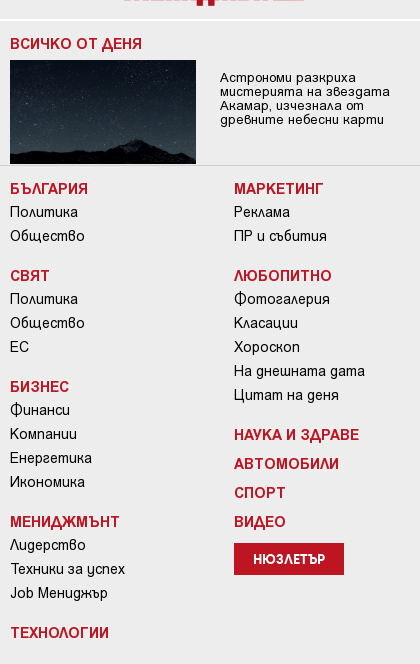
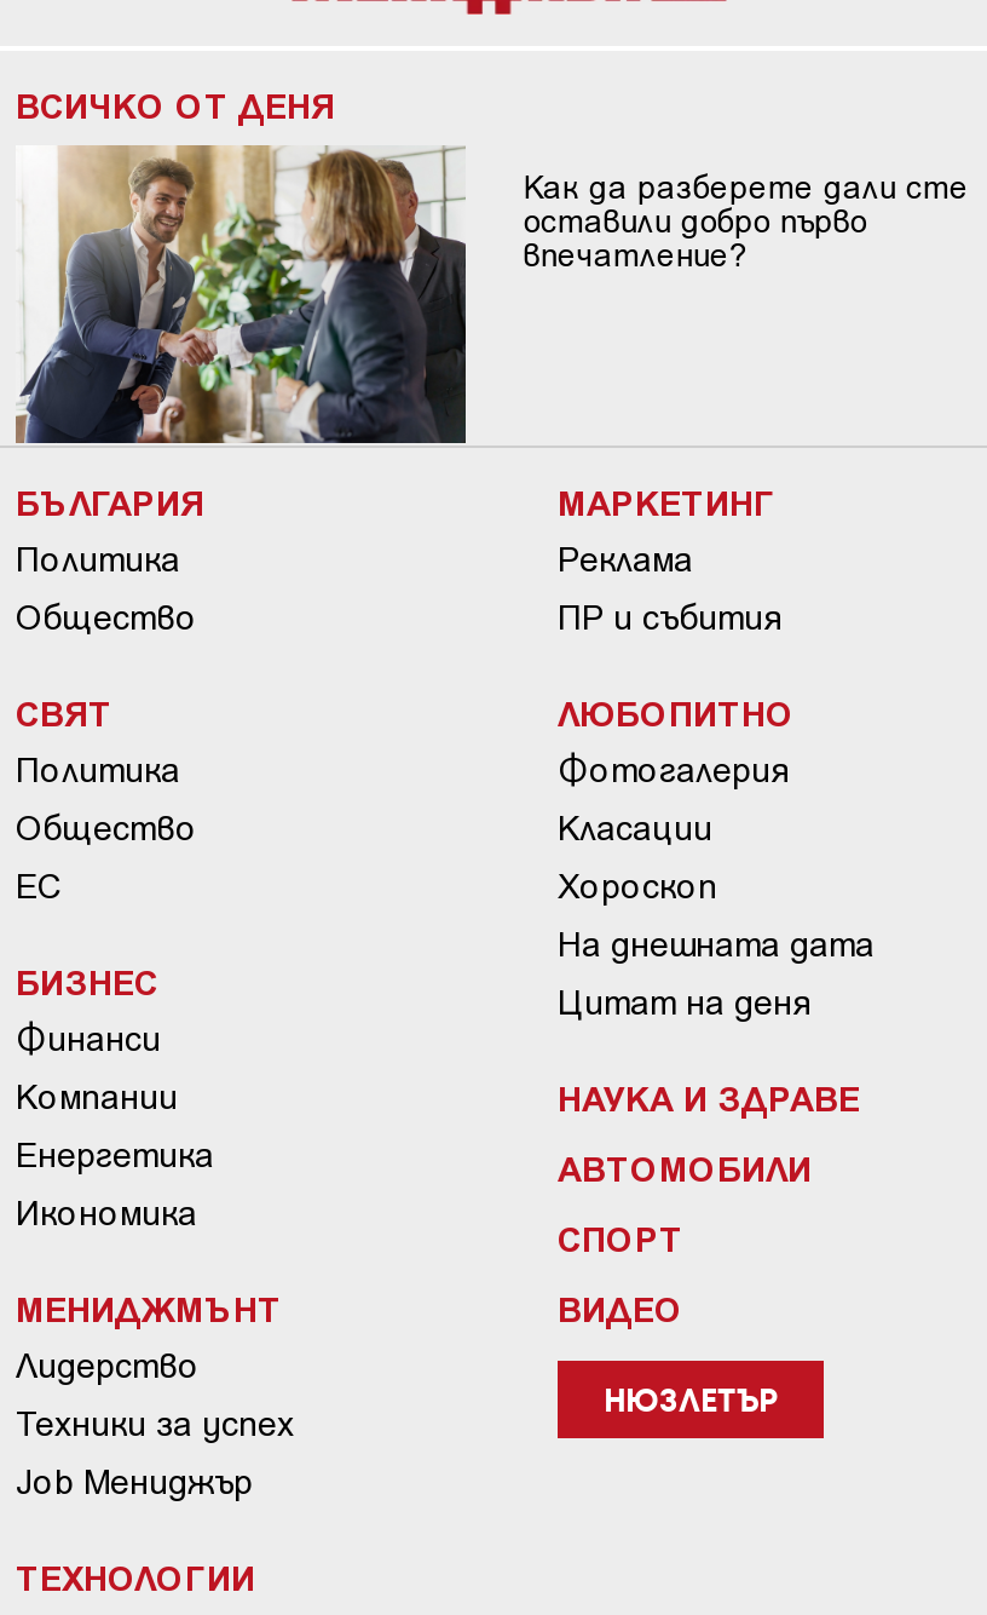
- [image]
- Астрономи разкриха
- мистерията на звездата
- Акамар, изчезнала от
- древните небесни карти
+ [image]
+ Как да разберете дали сте
+ оставили добро първо
+ впечатление?
